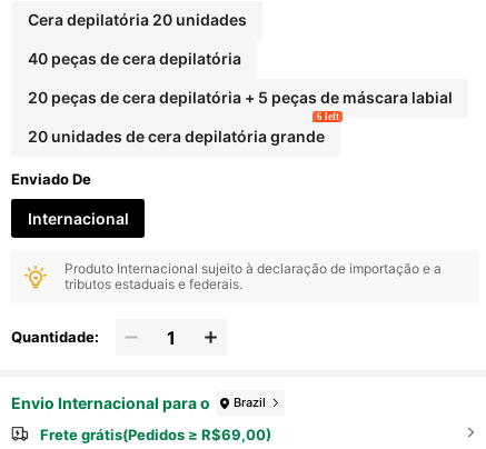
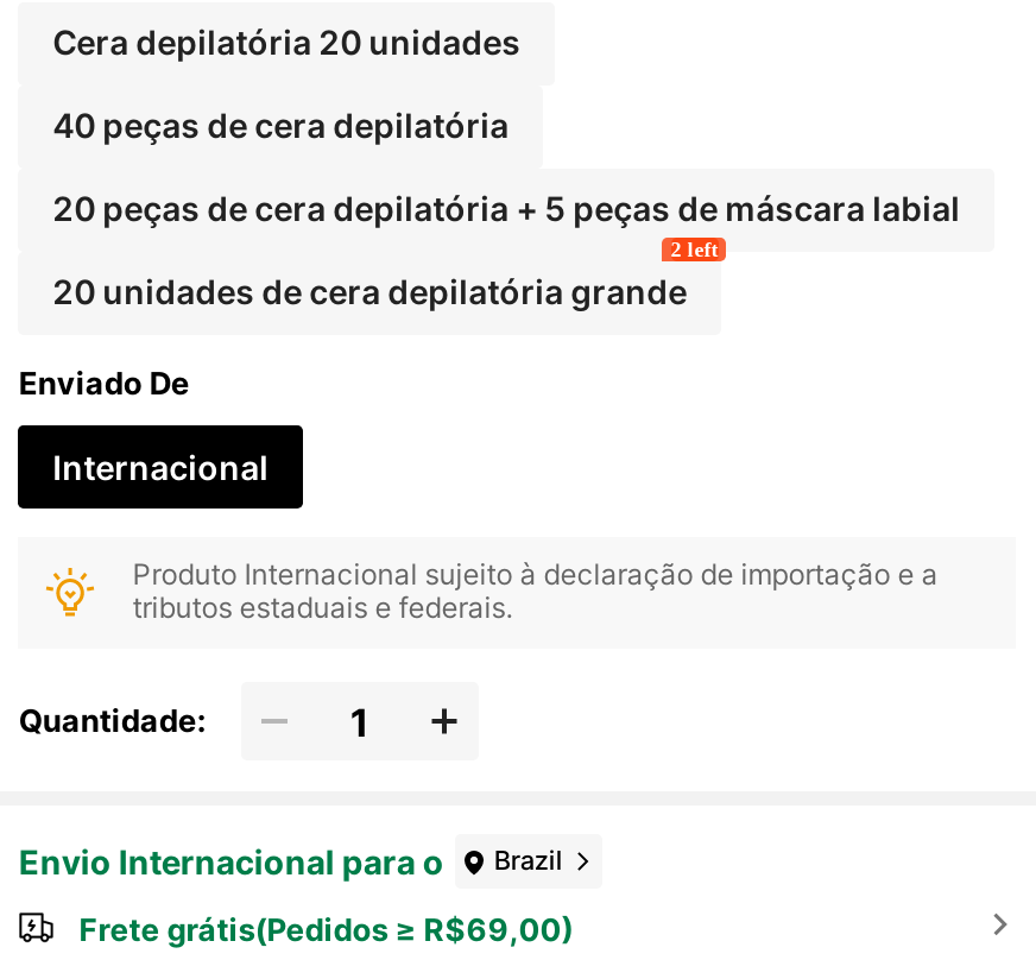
- 6 left
+ 2 left
